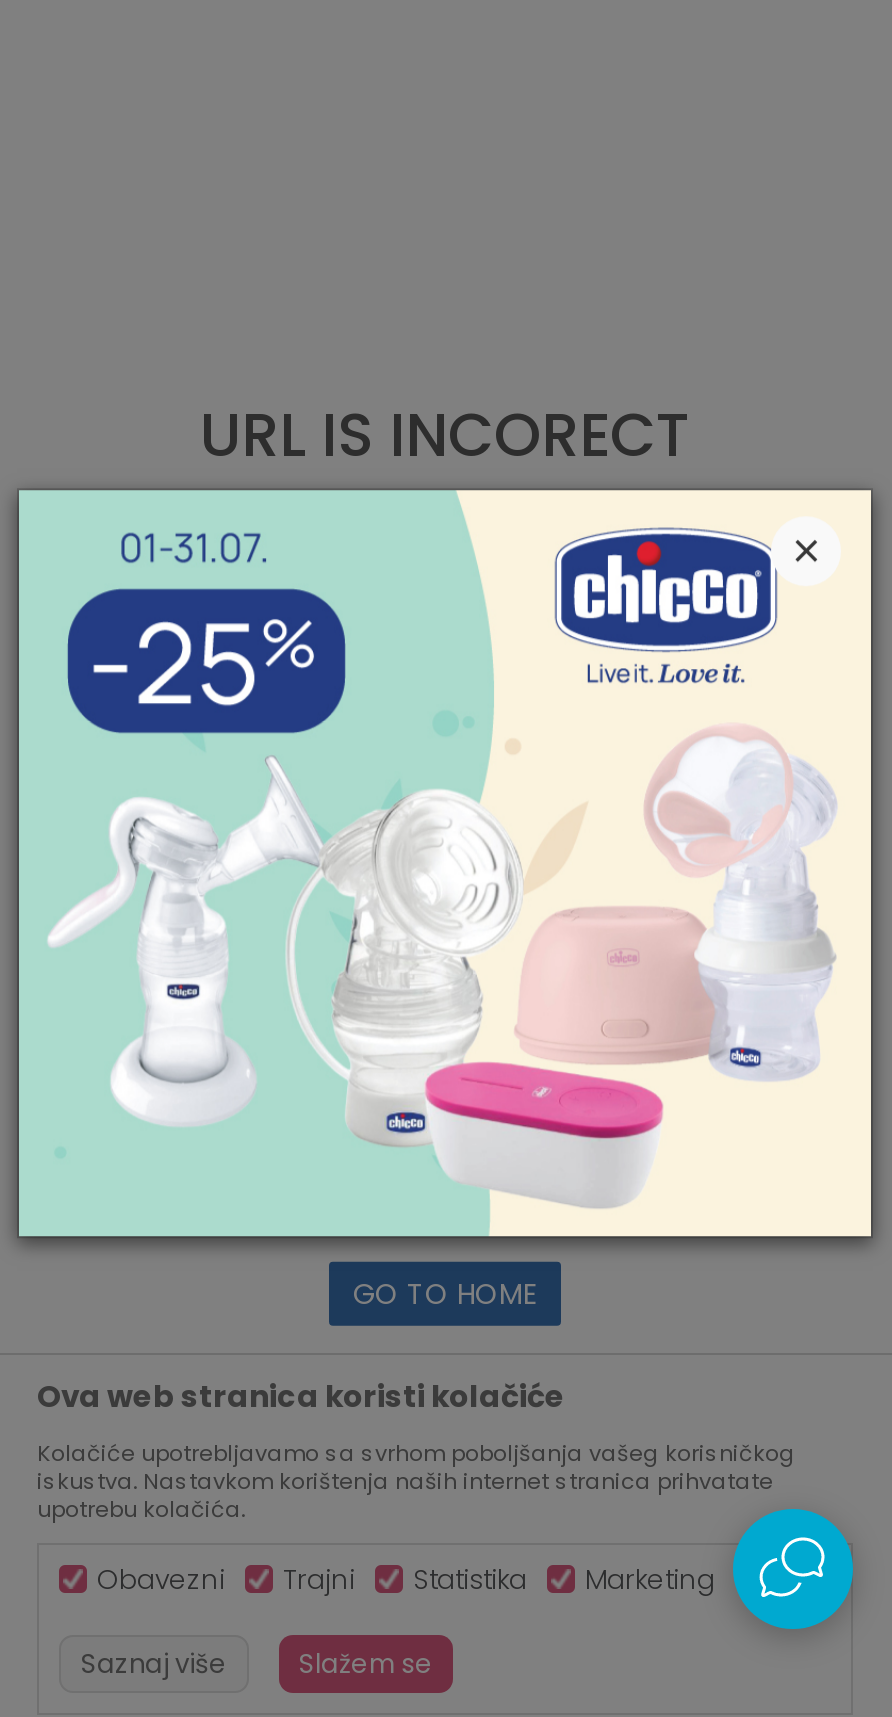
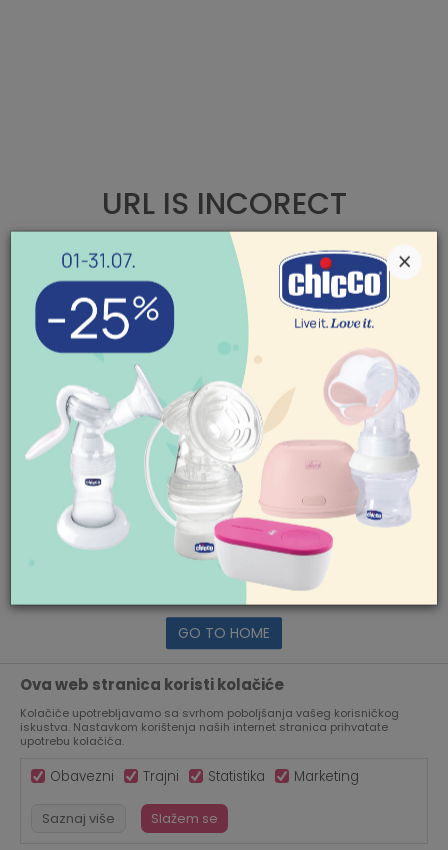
- [image]
